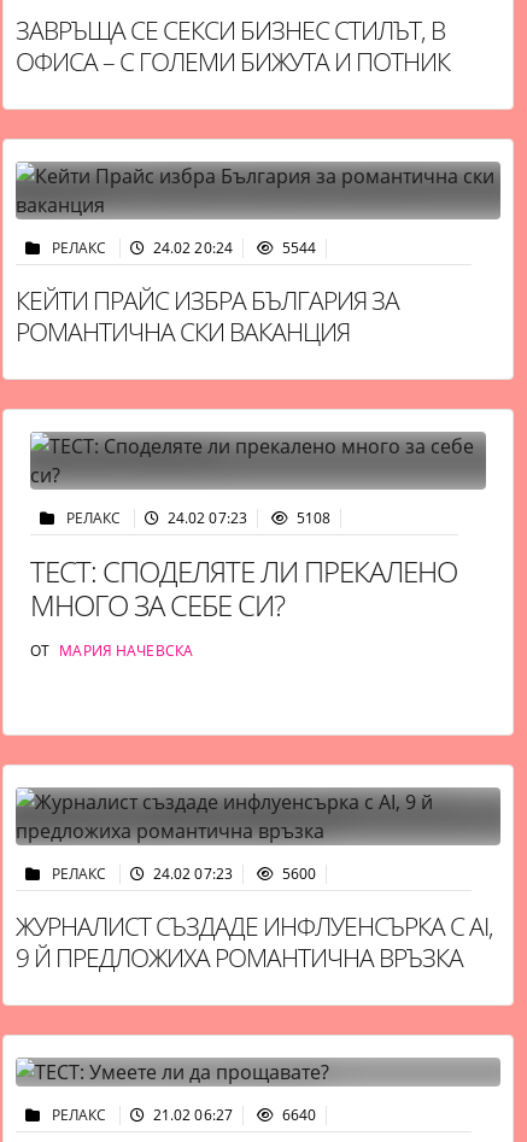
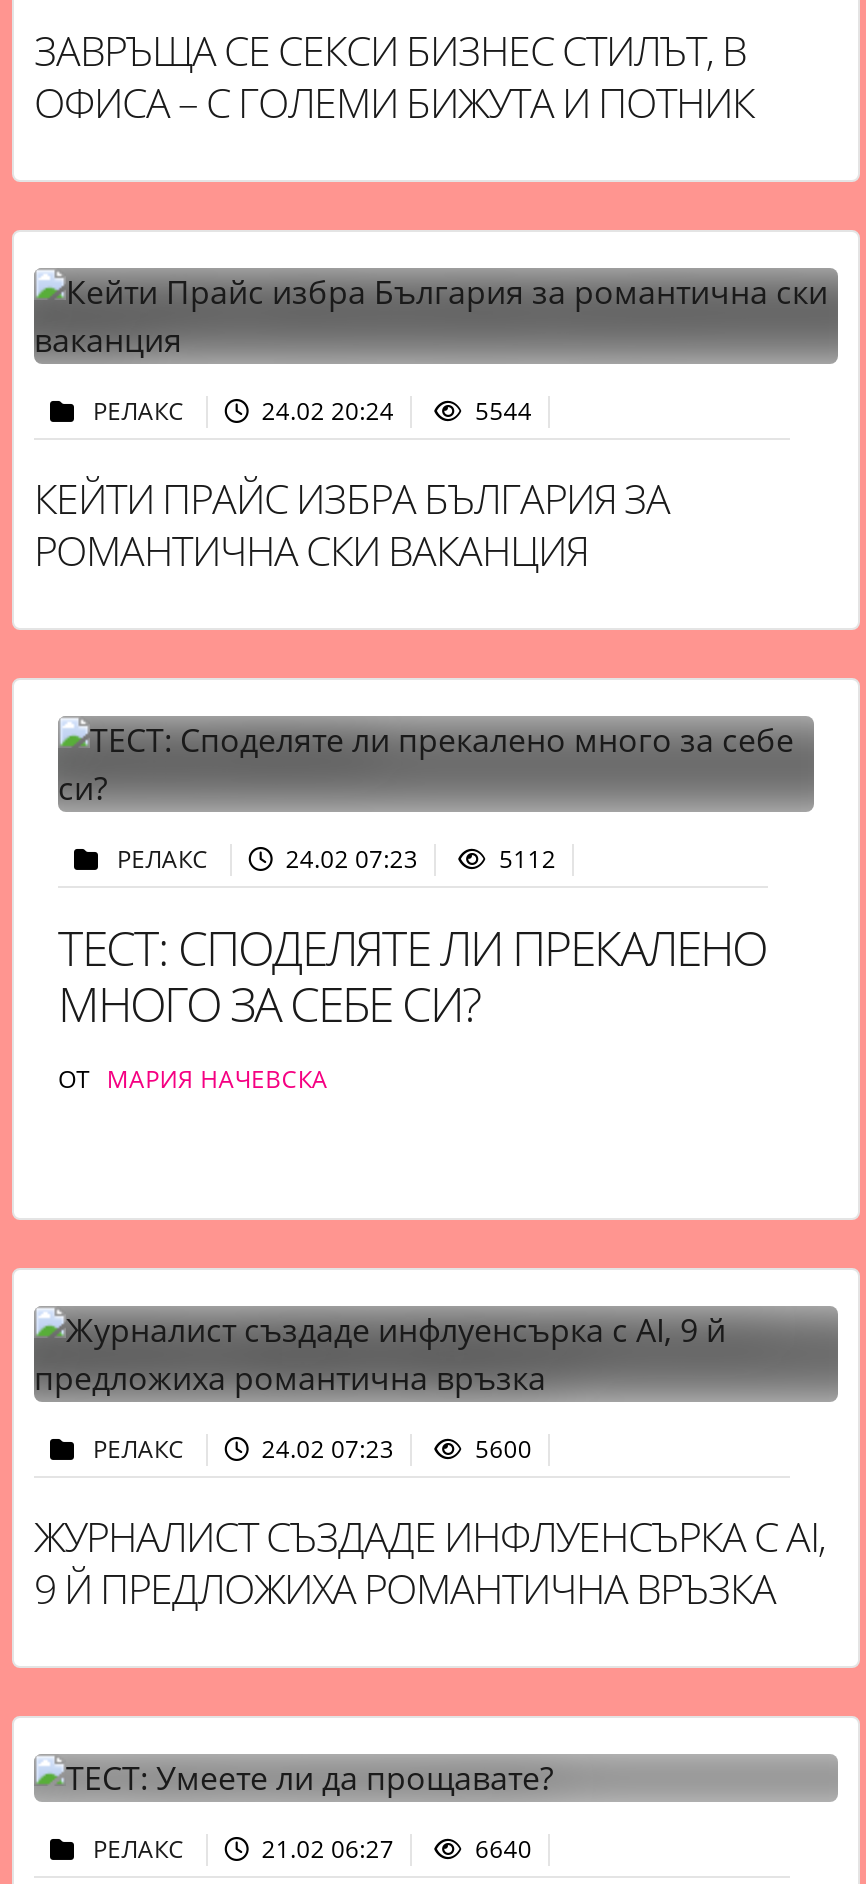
- 5108
+ 5112
